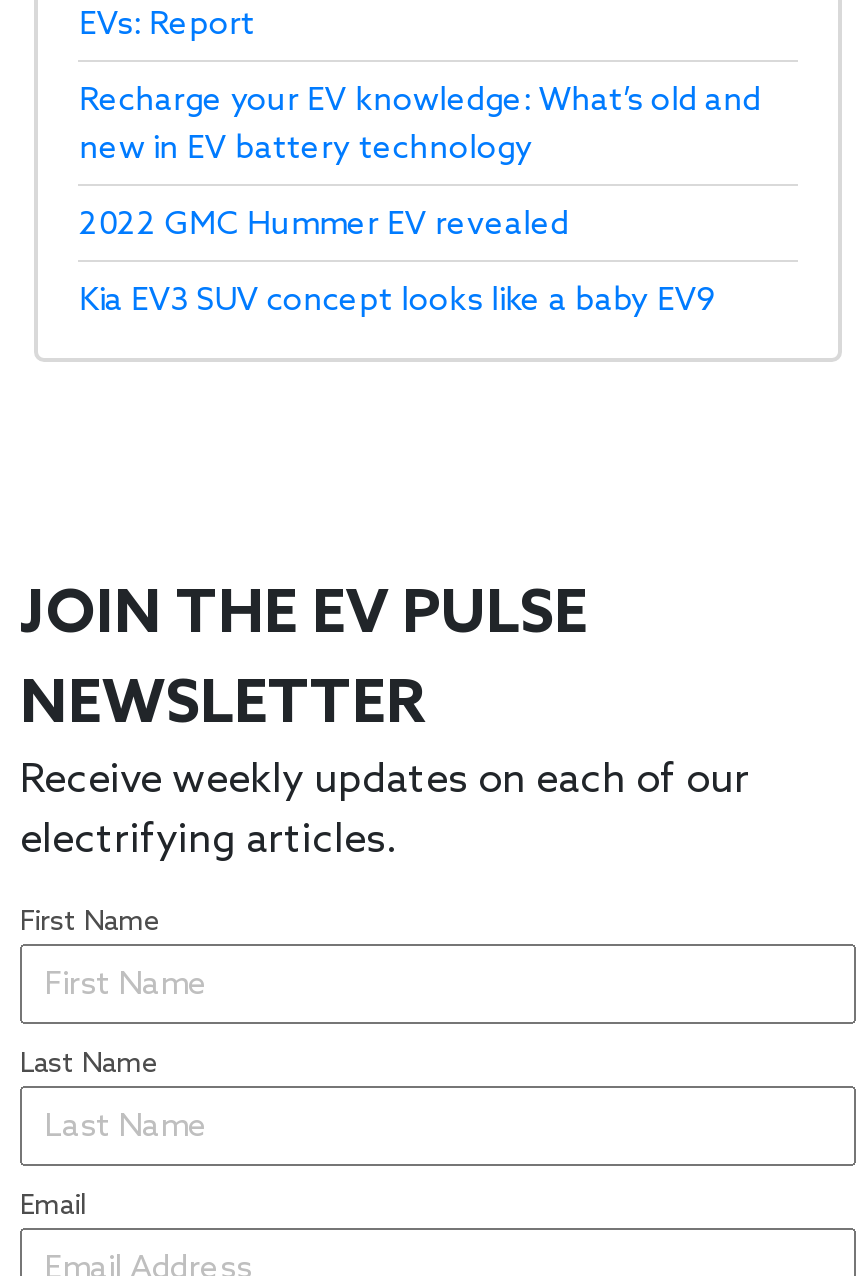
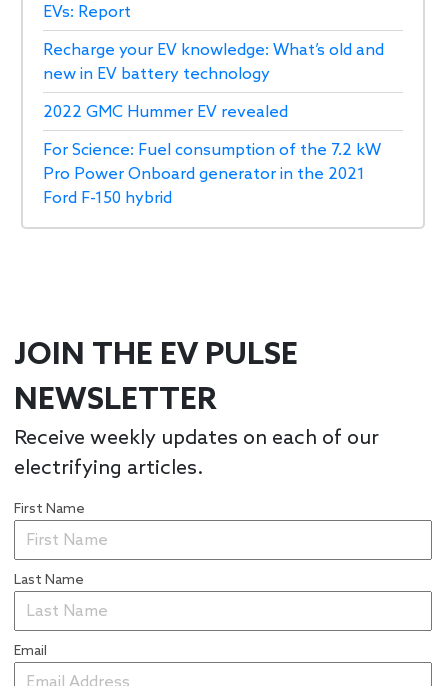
- Kia EV3 SUV concept looks like a baby EV9
+ For Science: Fuel consumption of the 7.2 kW
+ Pro Power Onboard generator in the 2021
+ Ford F-150 hybrid
